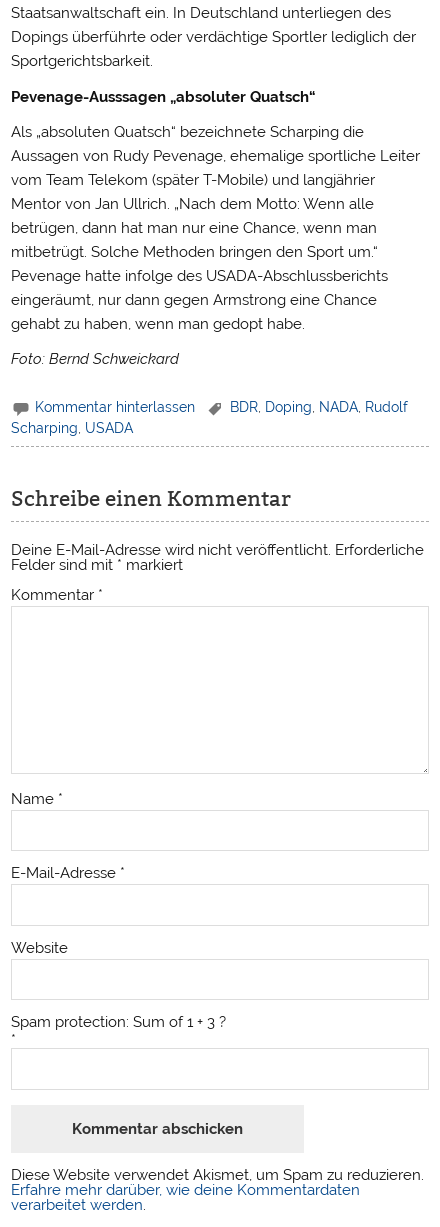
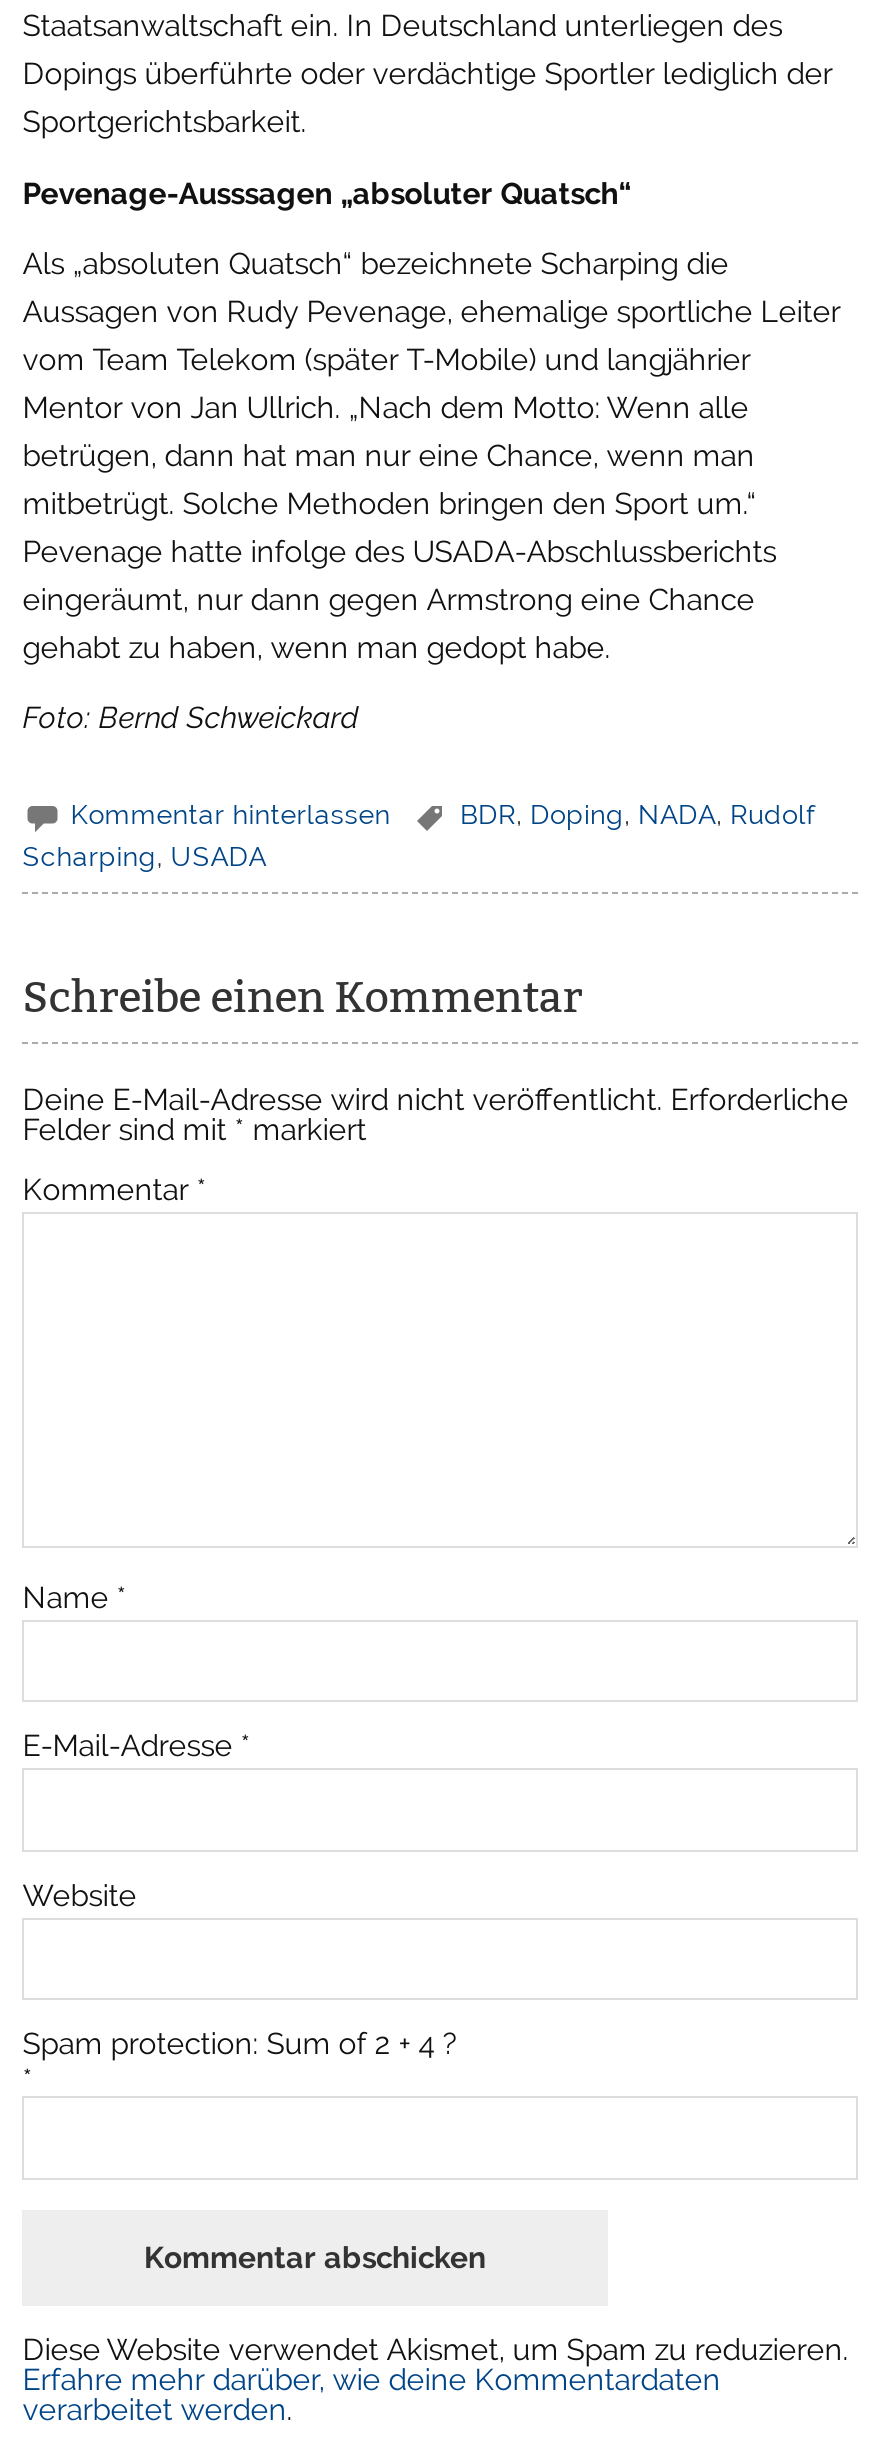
- Spam protection: Sum of 1 + 3 ?
+ Spam protection: Sum of 2 + 4 ?
